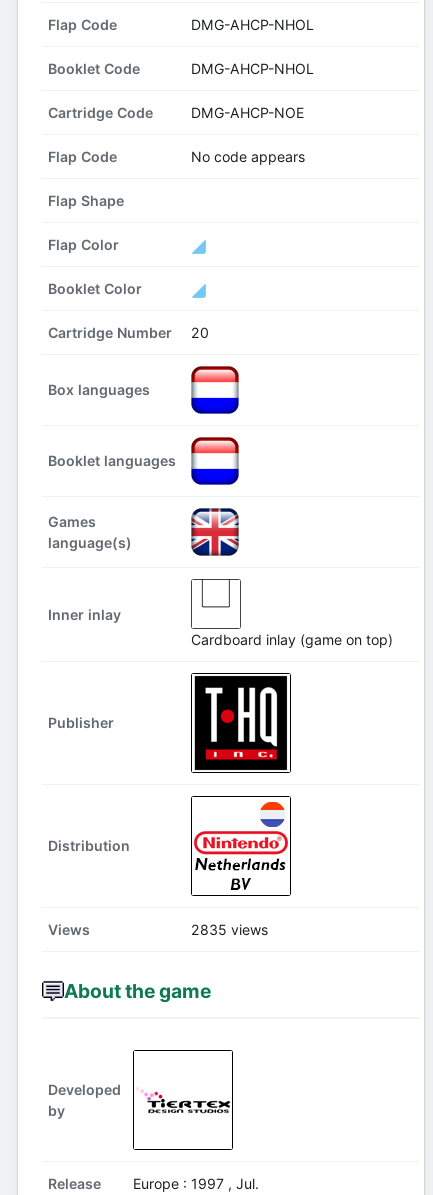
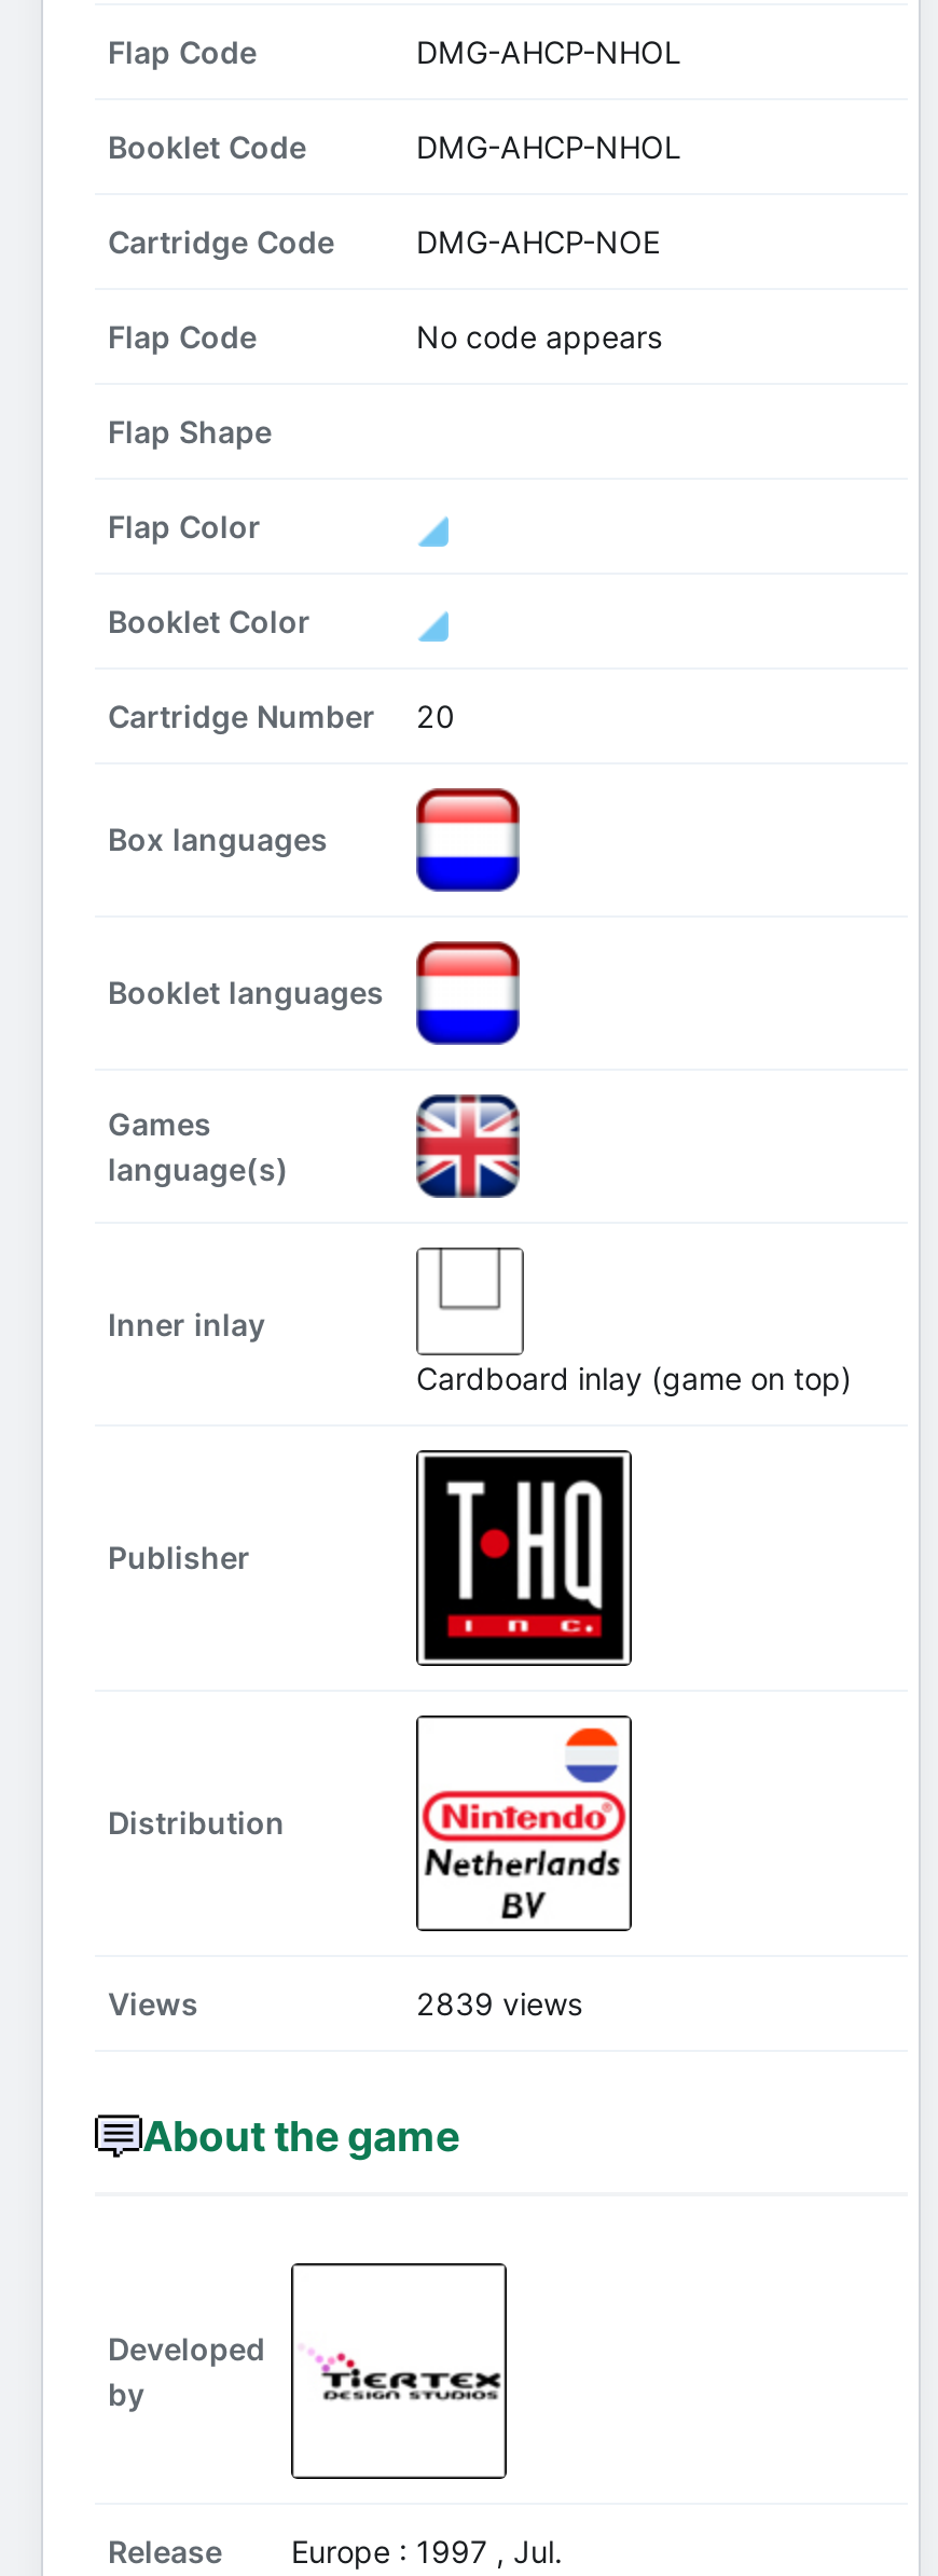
- 2835 views
+ 2839 views
